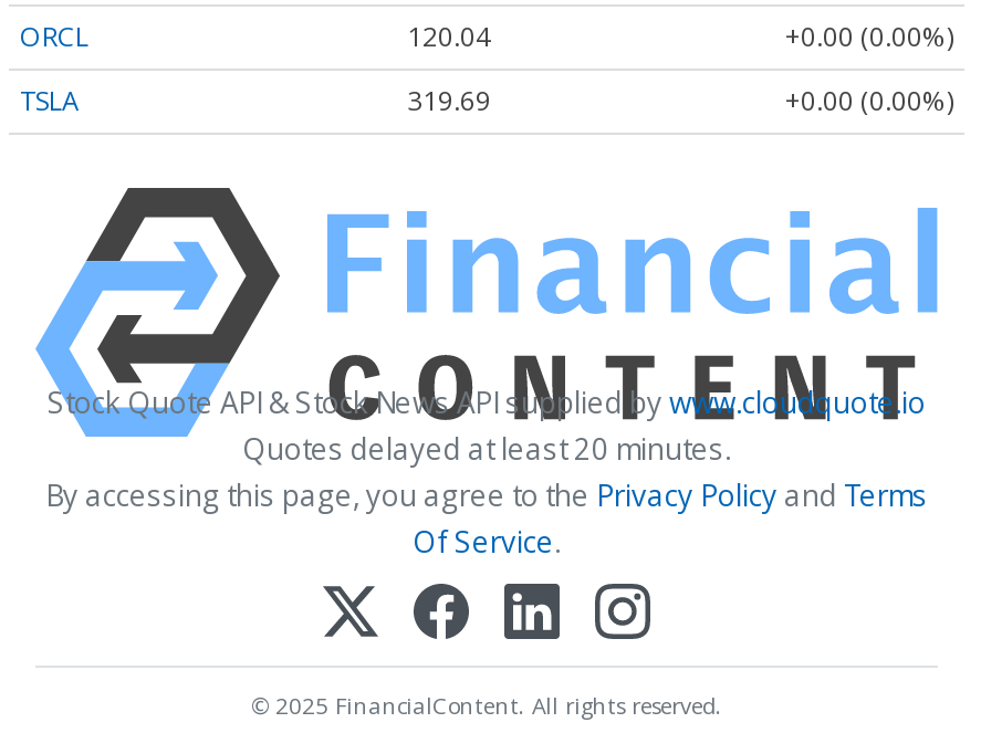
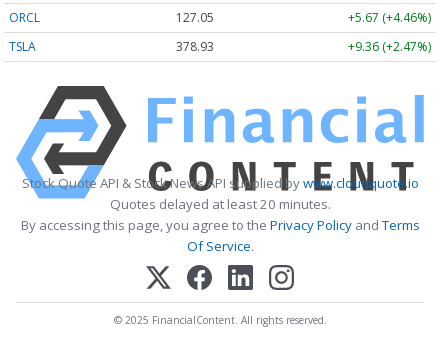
- 120.04
+ 127.05

- +0.00 (0.00%)
+ +5.67 (+4.46%)

- 319.69
+ 378.93

- +0.00 (0.00%)
+ +9.36 (+2.47%)
